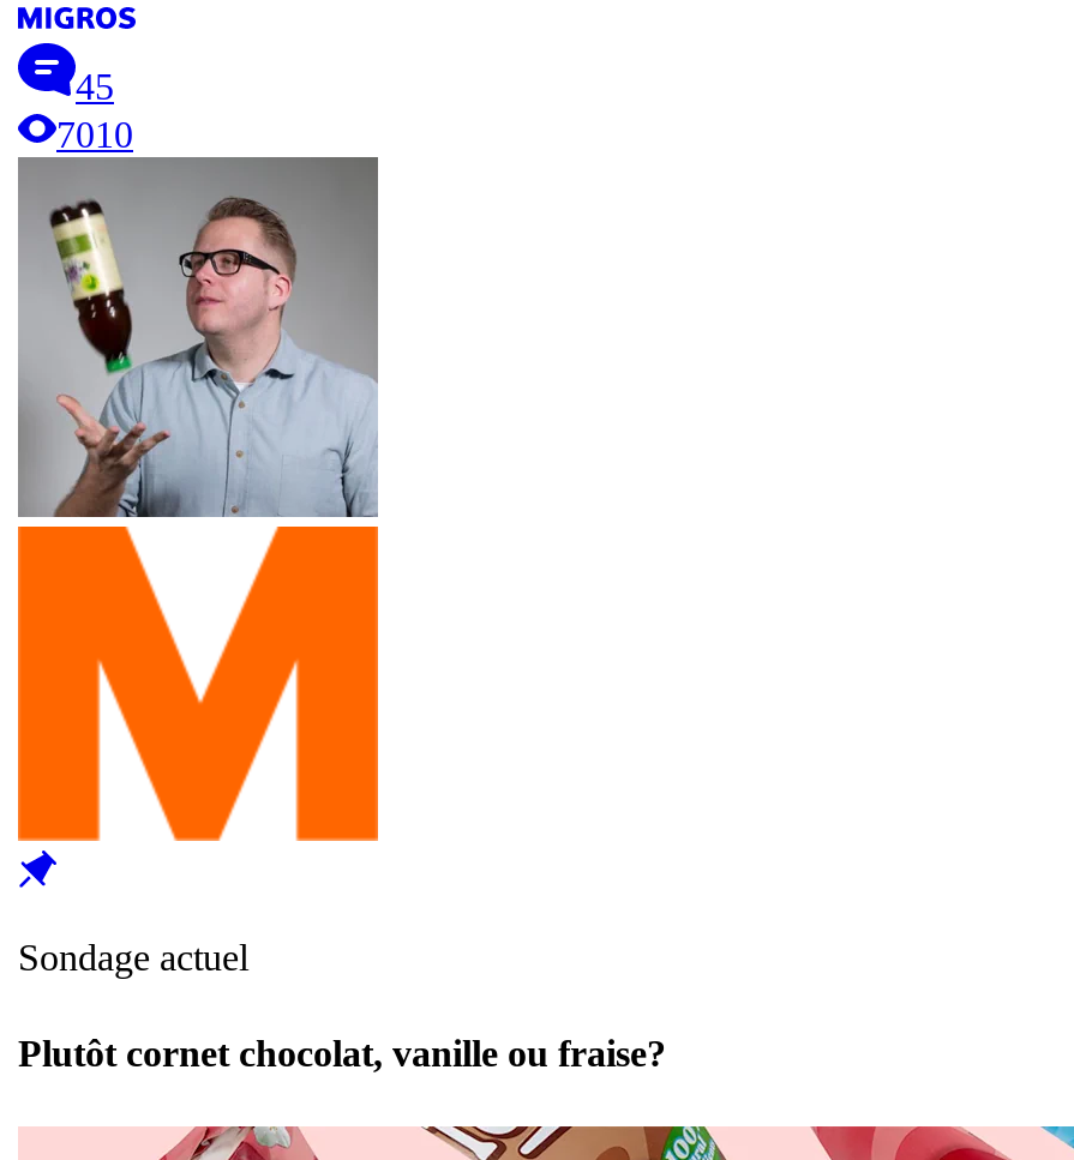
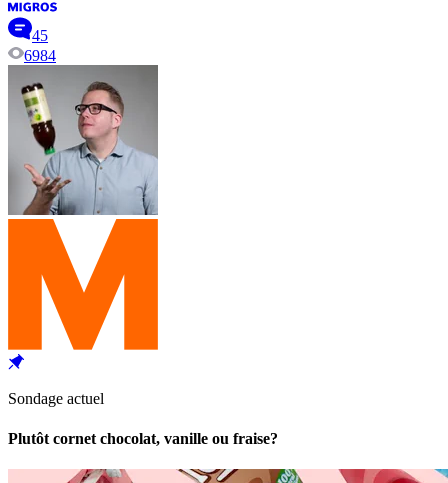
- 7010
+ 6984
